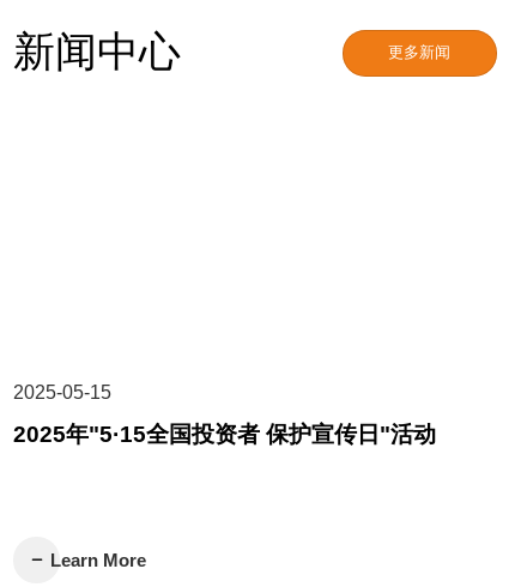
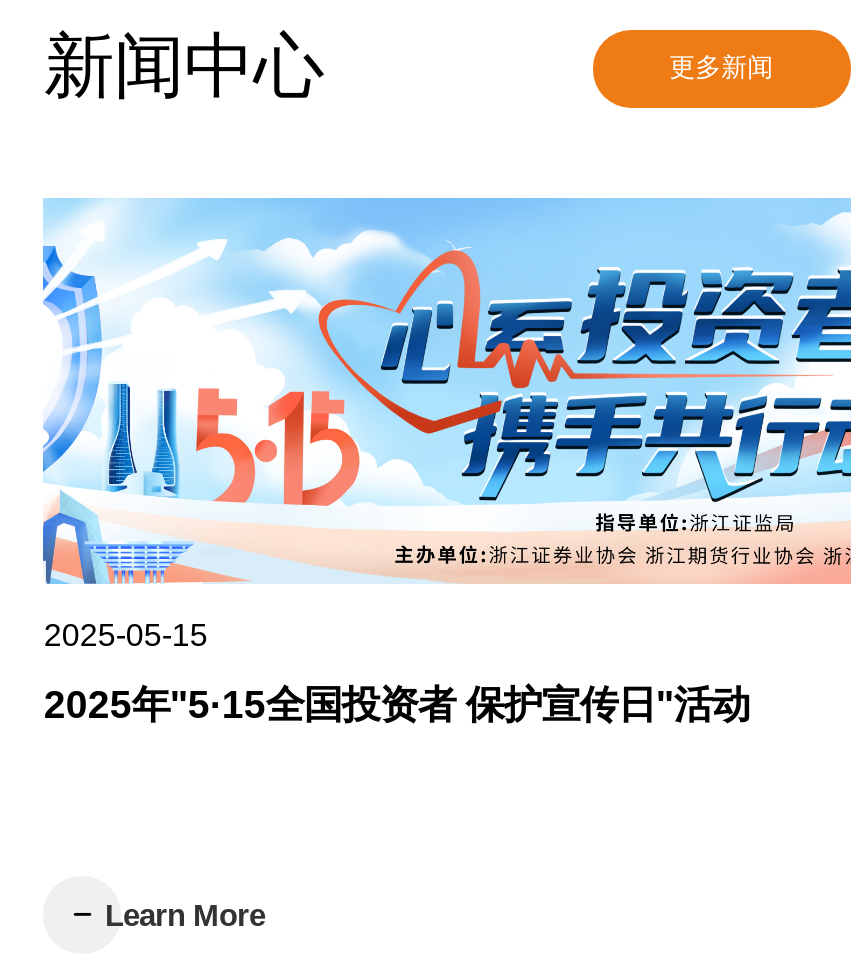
+ [image]
